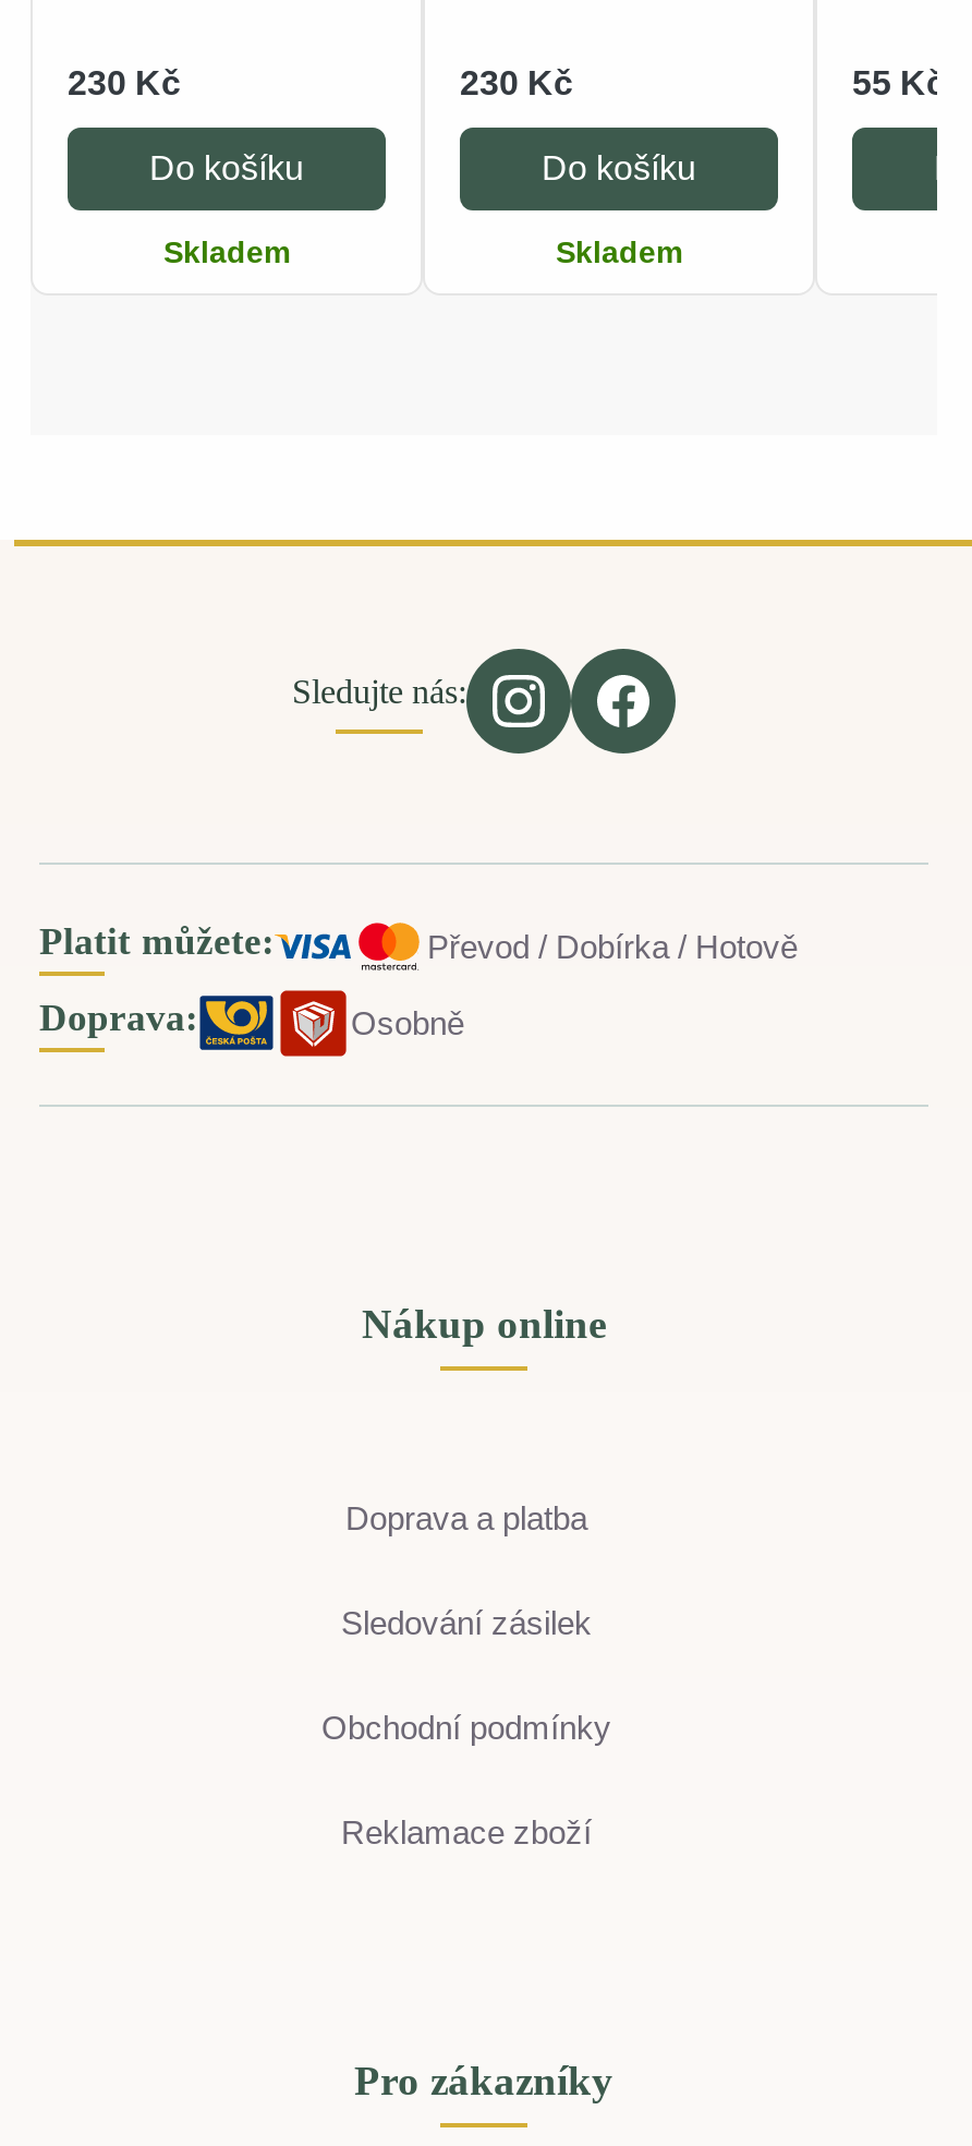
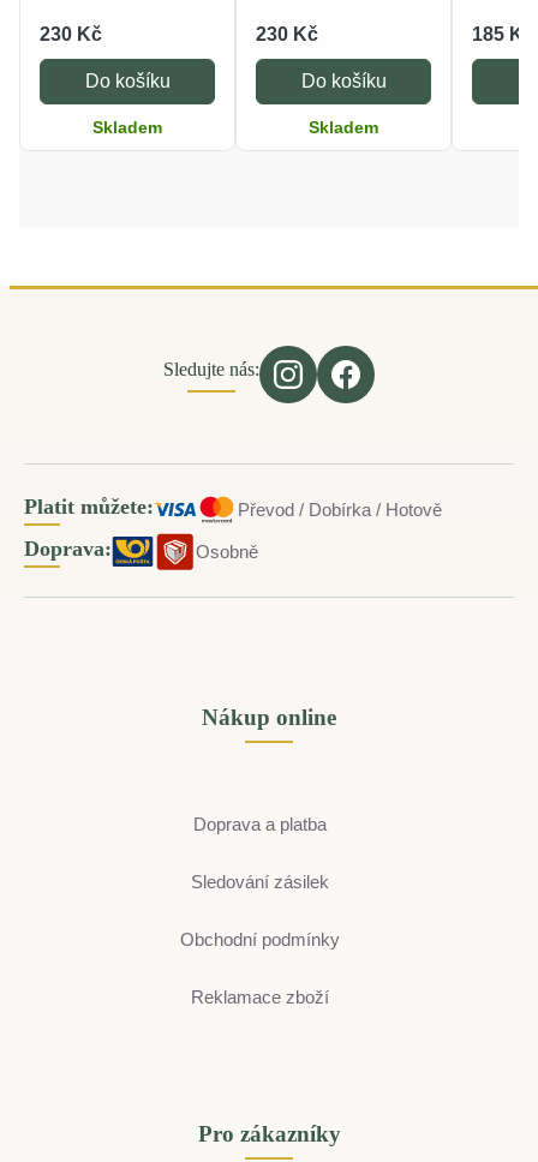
- 55 Kč
+ 185 Kč
